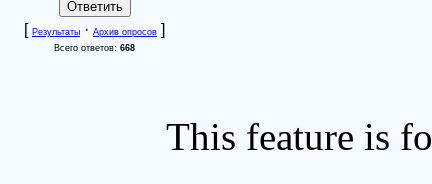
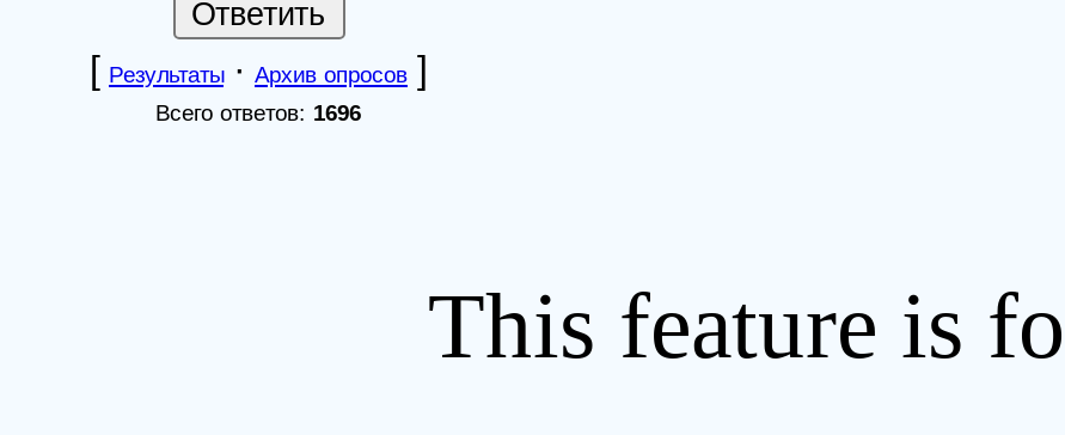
- Всего ответов: 668
+ Всего ответов: 1696
